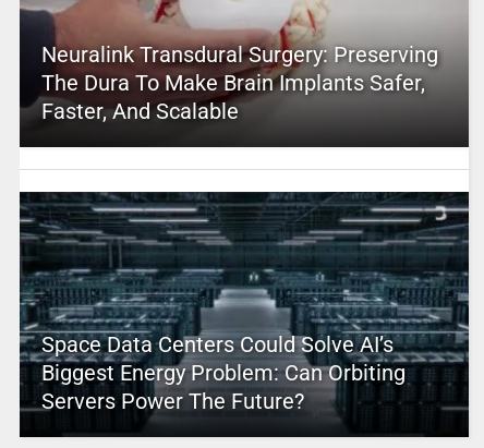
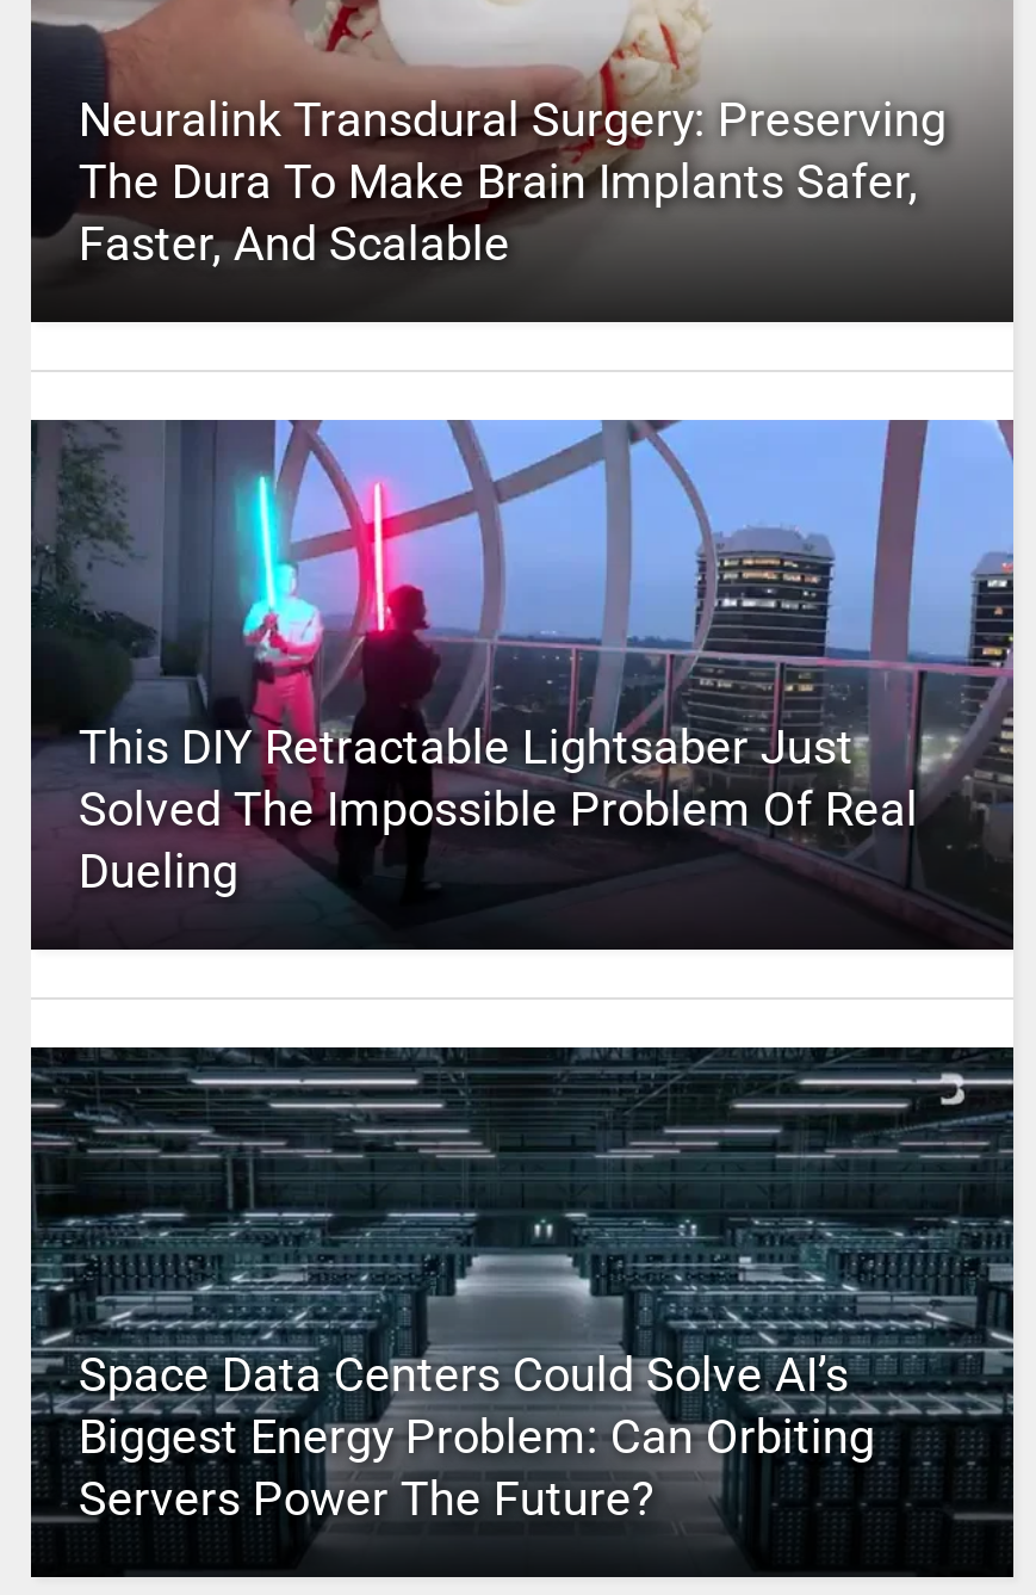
+ [image]
+ This DIY Retractable Lightsaber Just
+ Solved The Impossible Problem Of Real
+ Dueling
